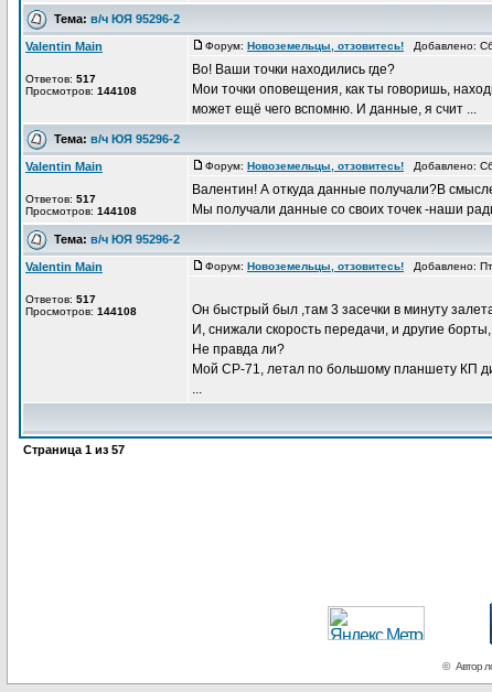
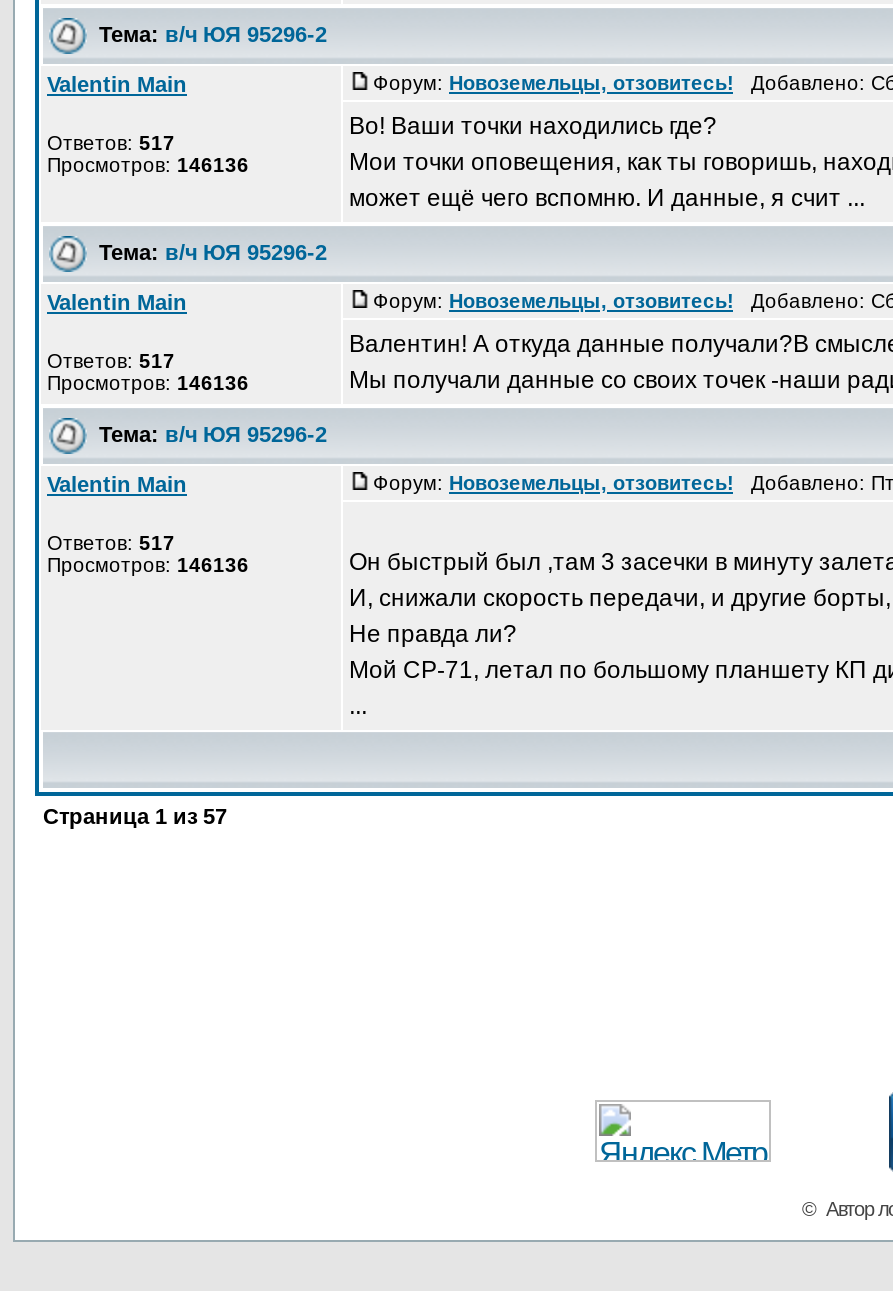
- Просмотров: 144108
+ Просмотров: 146136

- Просмотров: 144108
+ Просмотров: 146136

- Просмотров: 144108
+ Просмотров: 146136
